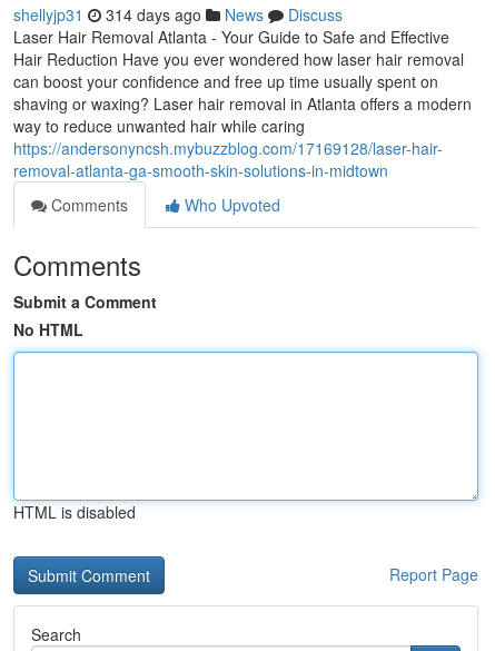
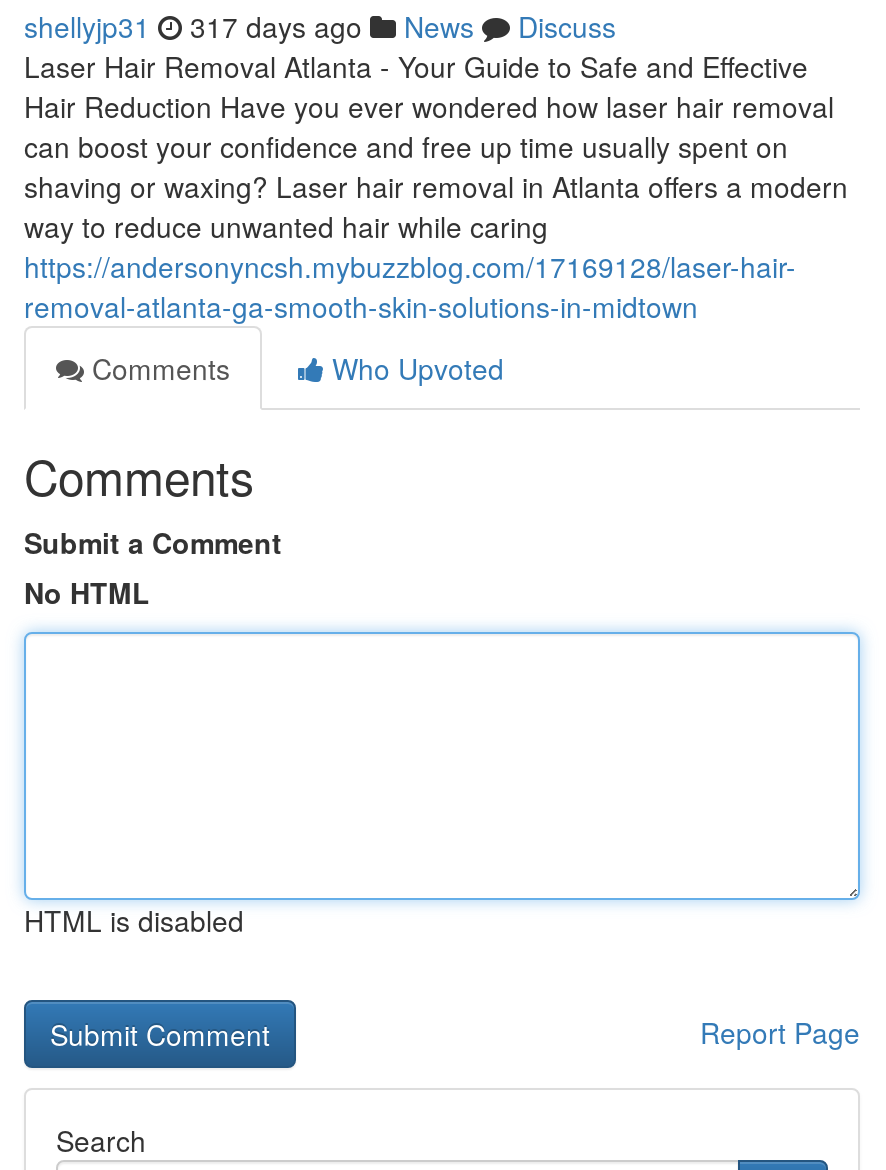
- shellyjp31 314 days ago News Discuss
+ shellyjp31 317 days ago News Discuss
